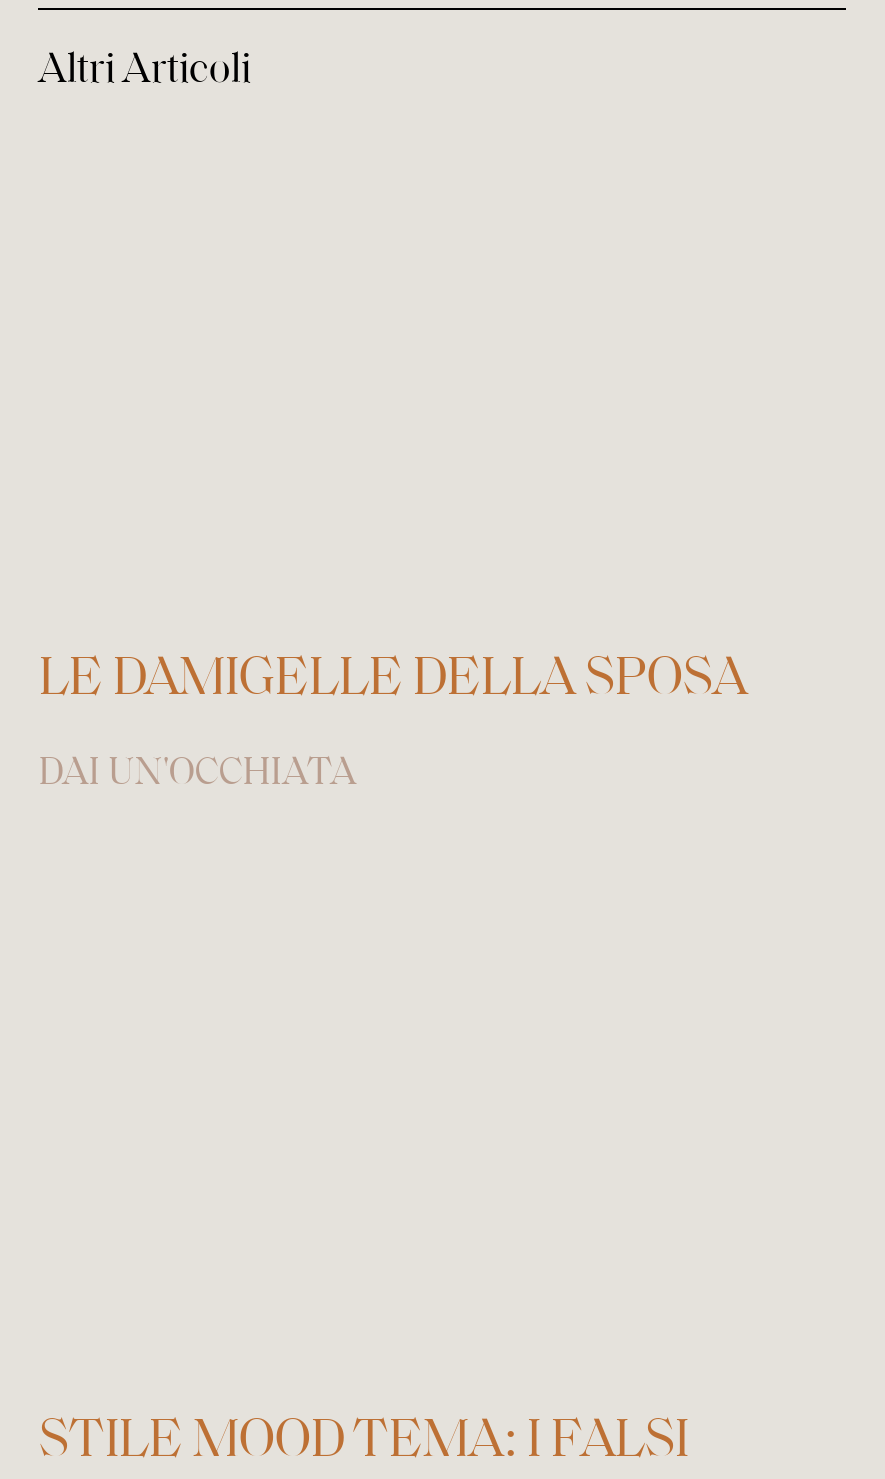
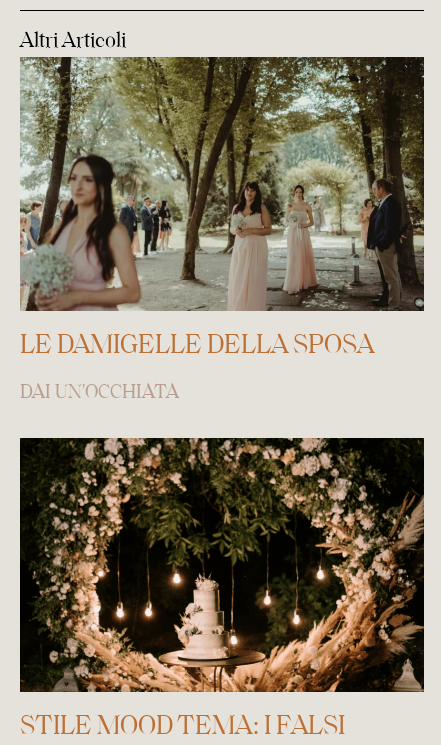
+ [image]

+ [image]
